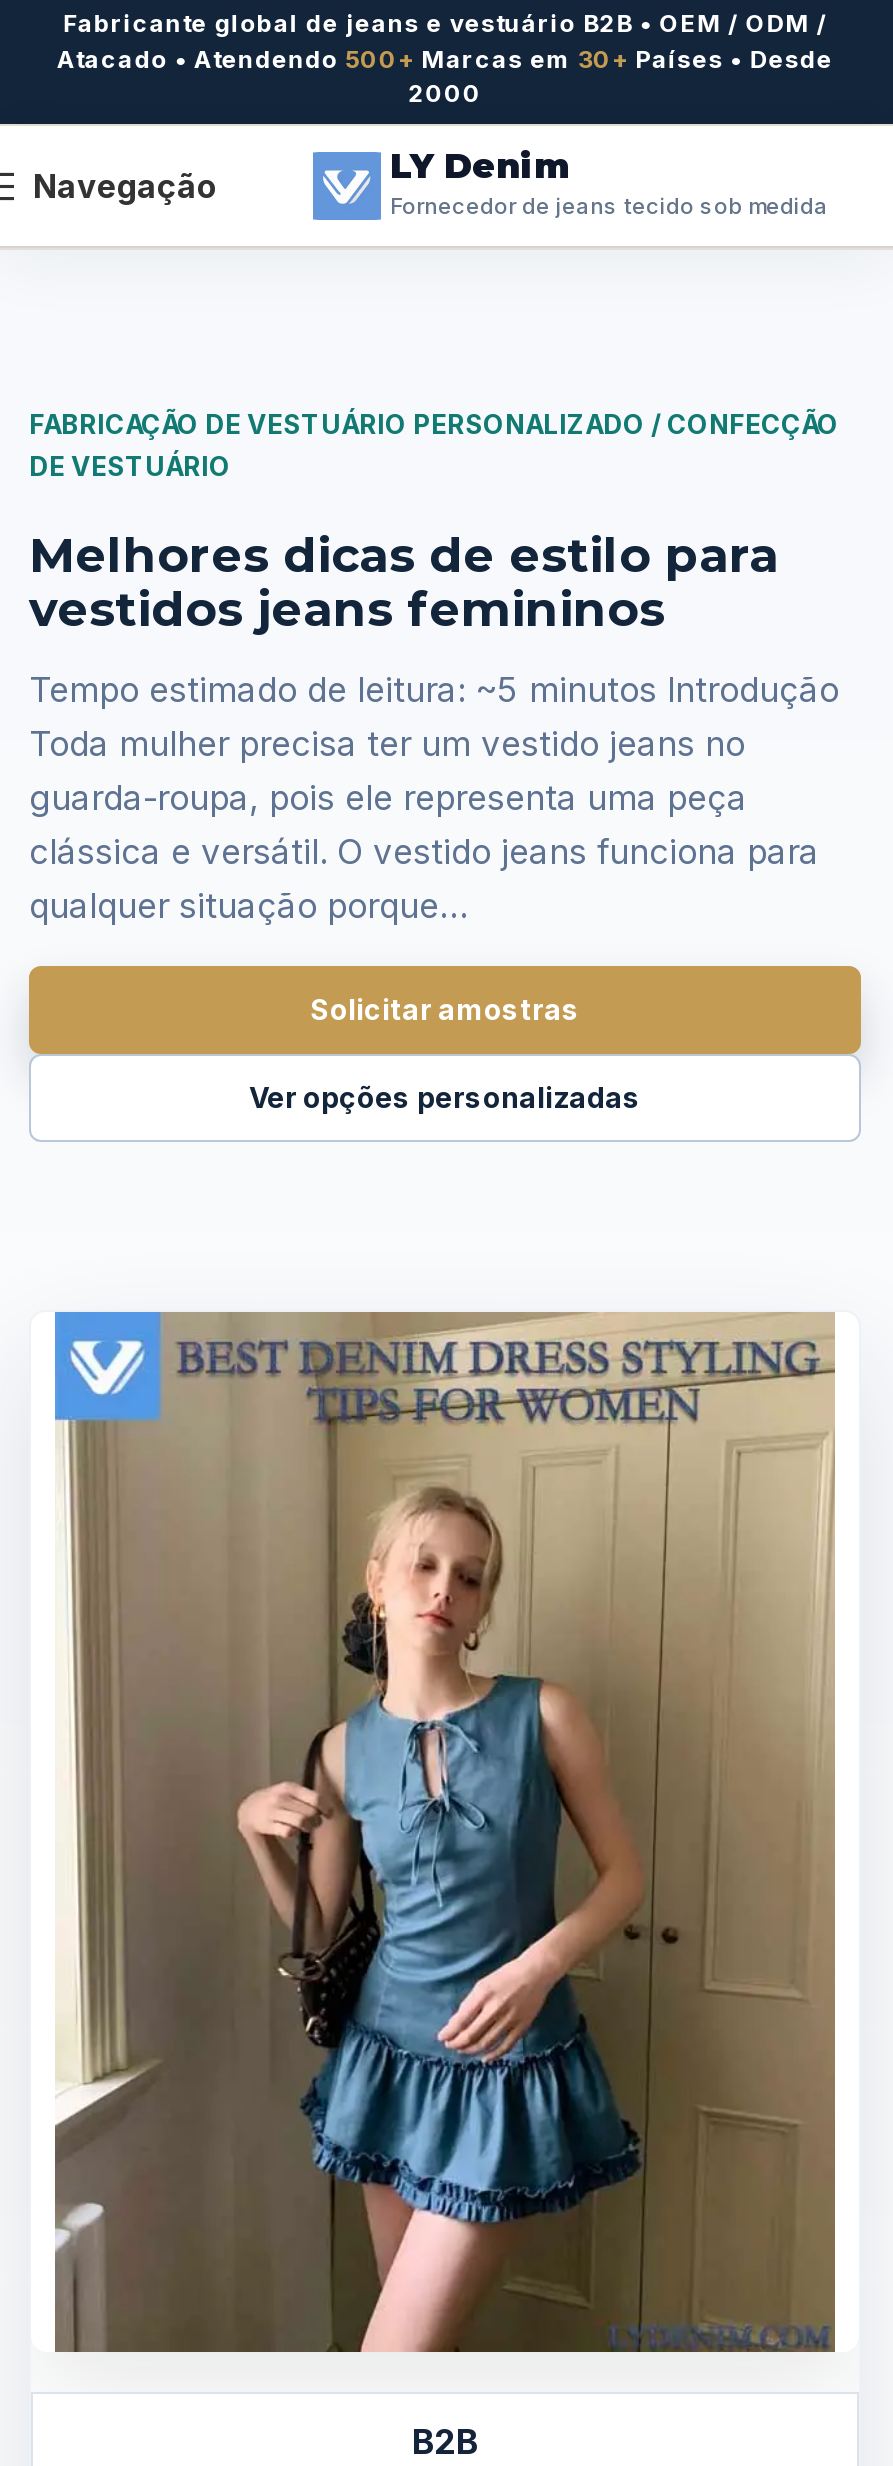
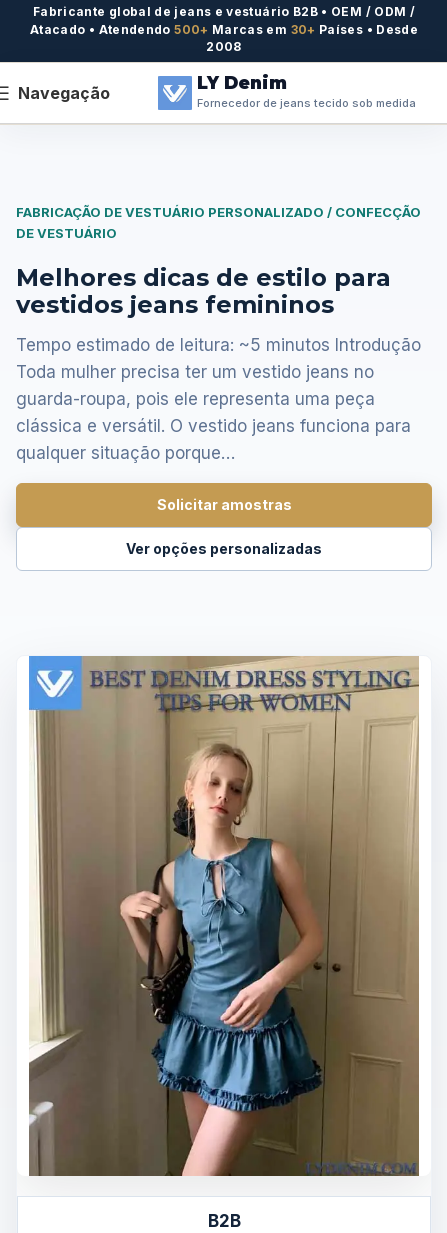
- 2000
+ 2008
